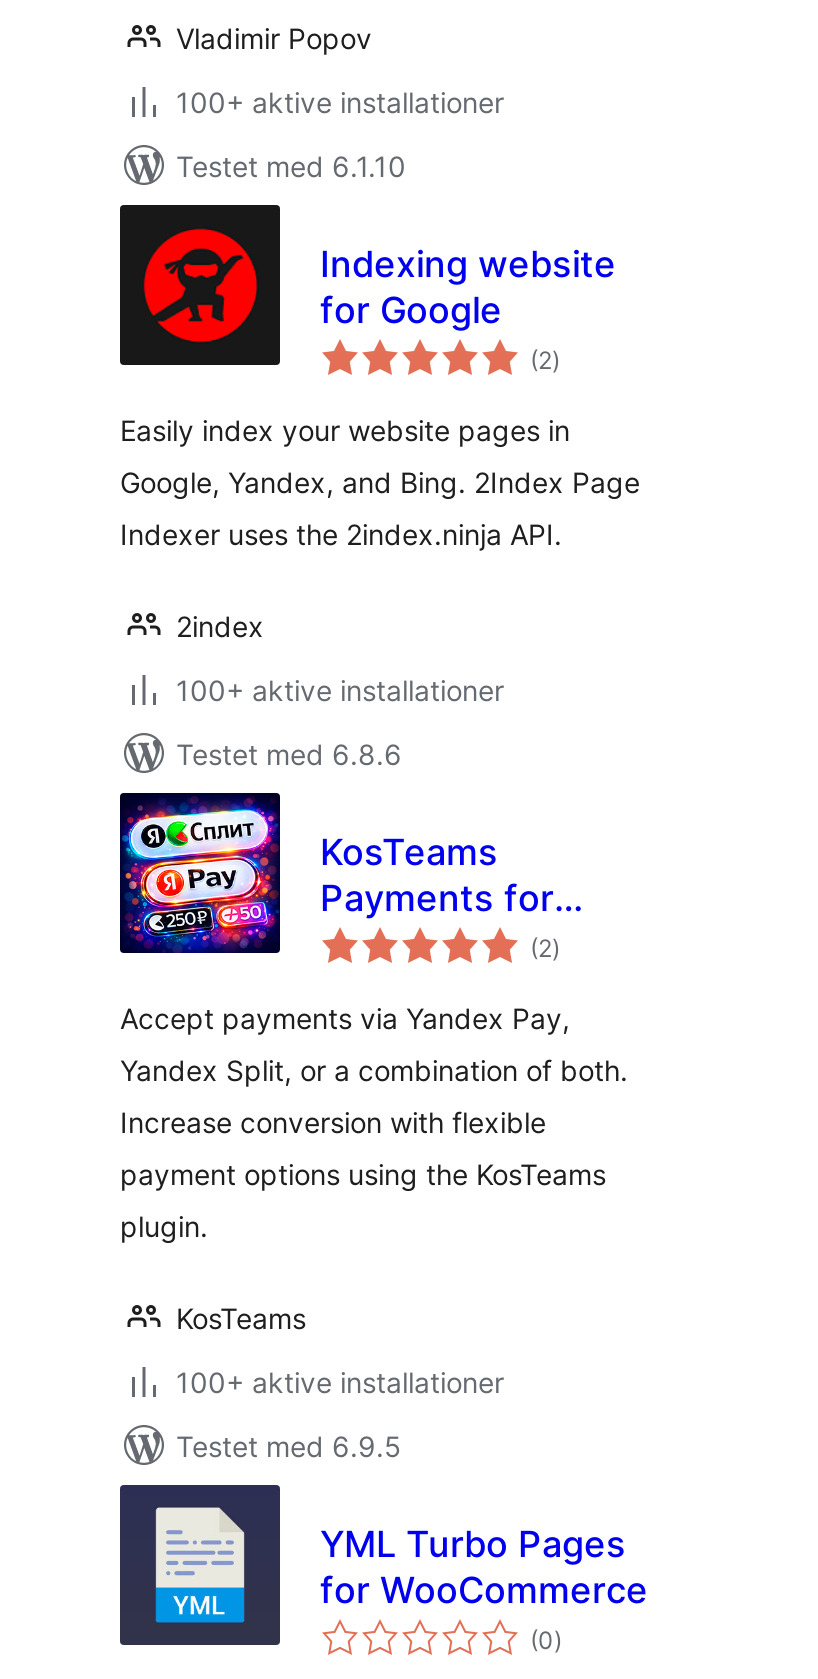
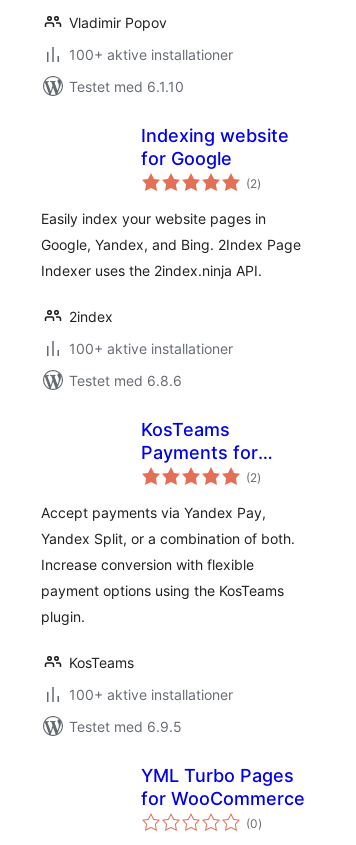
- [image]

- [image]

- [image]
